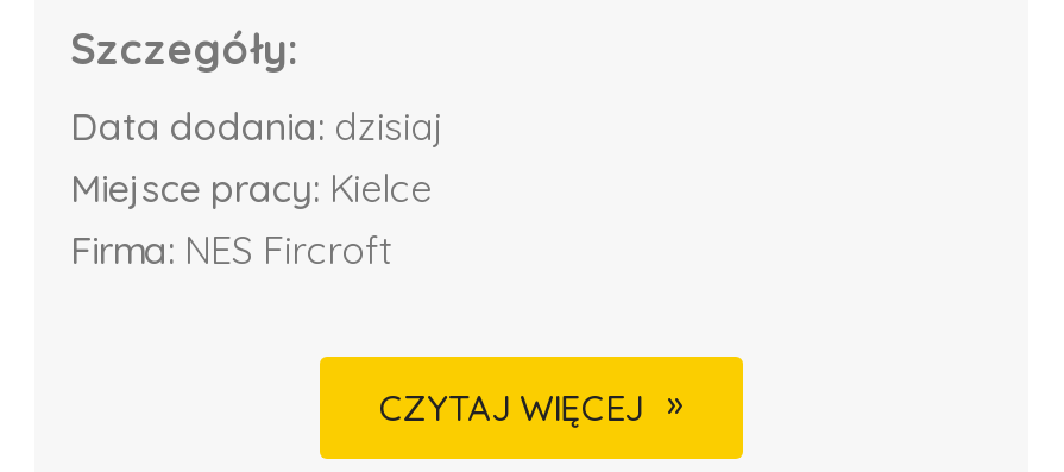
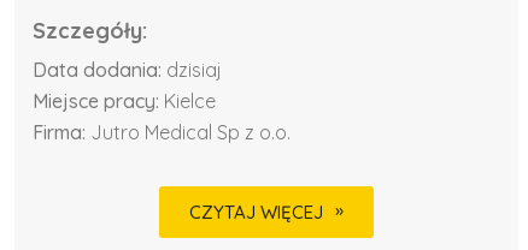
- Firma: NES Fircroft
+ Firma: Jutro Medical Sp z o.o.
